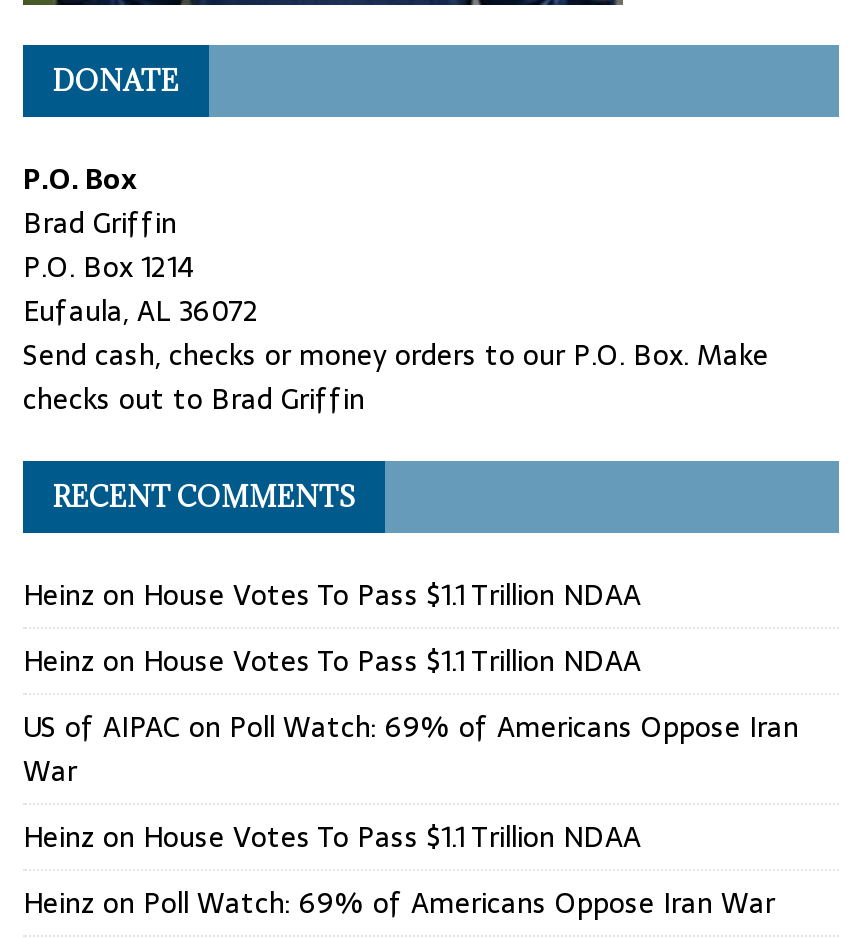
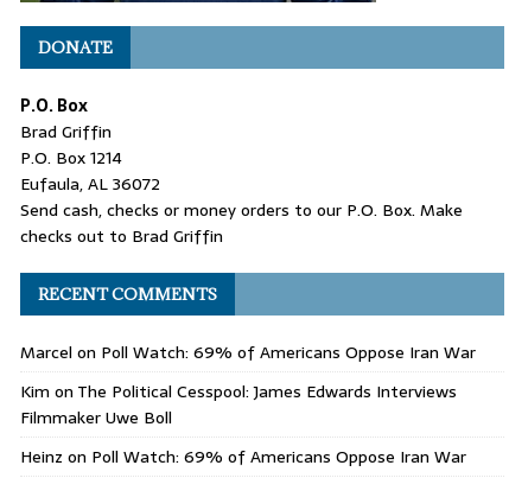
- Heinz on House Votes To Pass $1.1 Trillion NDAA
- Heinz on House Votes To Pass $1.1 Trillion NDAA
- US of AIPAC on Poll Watch: 69% of Americans Oppose Iran
- War
- Heinz on House Votes To Pass $1.1 Trillion NDAA
+ Marcel on Poll Watch: 69% of Americans Oppose Iran War
+ Kim on The Political Cesspool: James Edwards Interviews
+ Filmmaker Uwe Boll
